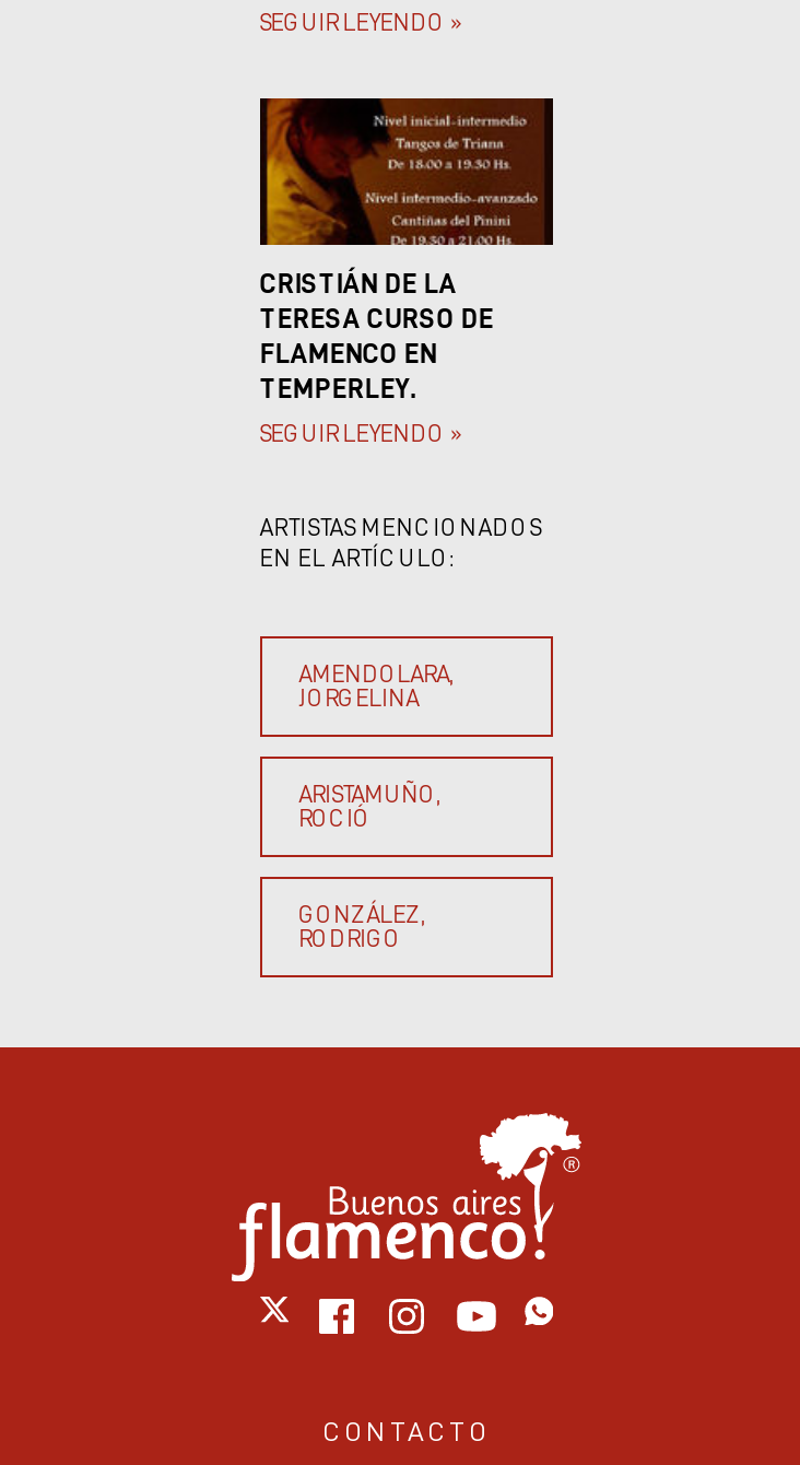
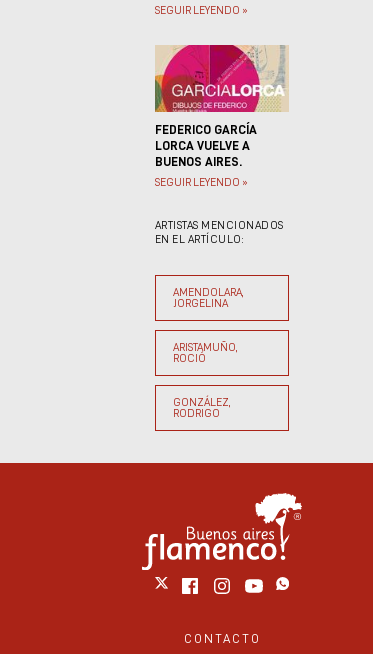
- [image]
- CRISTIÁN DE LA
- TERESA CURSO DE
- FLAMENCO EN
- TEMPERLEY.
+ [image]
+ FEDERICO GARCÍA
+ LORCA VUELVE A
+ BUENOS AIRES.
